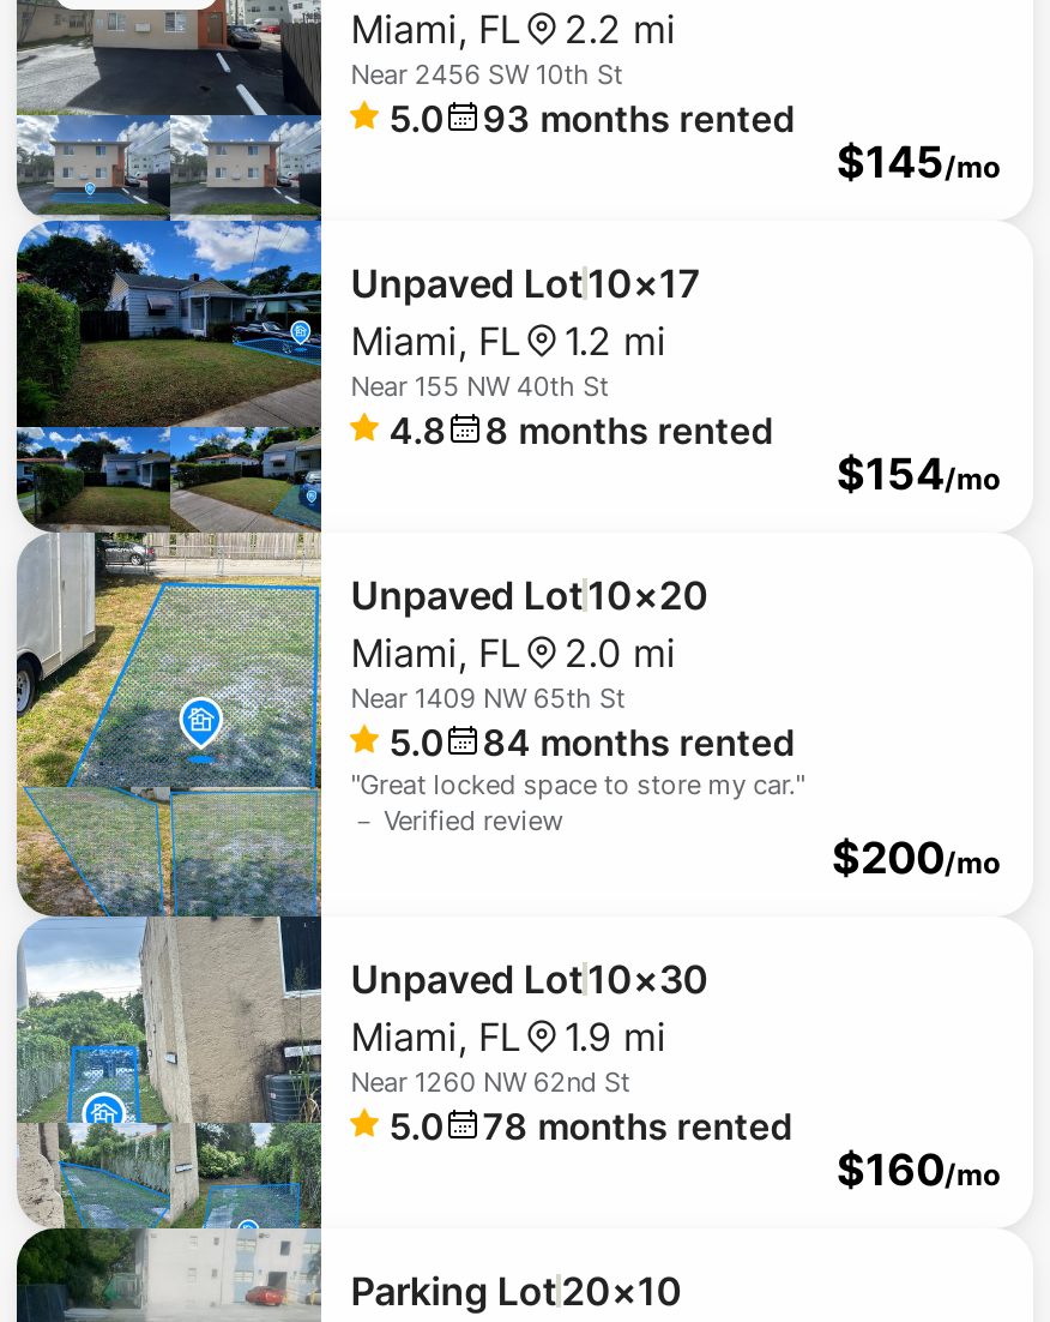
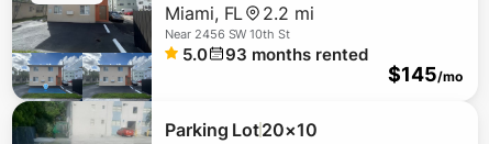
- [image]
- Unpaved Lot 10×17
- Miami, FL
- 1.2 mi
- Near 155 NW 40th St
- 4.8
- 8 months rented
- $154/mo
- Unpaved Lot 10×20
- Miami, FL
- 2.0 mi
- Near 1409 NW 65th St
- 5.0
- 84 months rented
- "Great locked space to store my car."
- － Verified review
- $200/mo
- Unpaved Lot 10×30
- Miami, FL
- 1.9 mi
- Near 1260 NW 62nd St
- 5.0
- 78 months rented
- $160/mo
